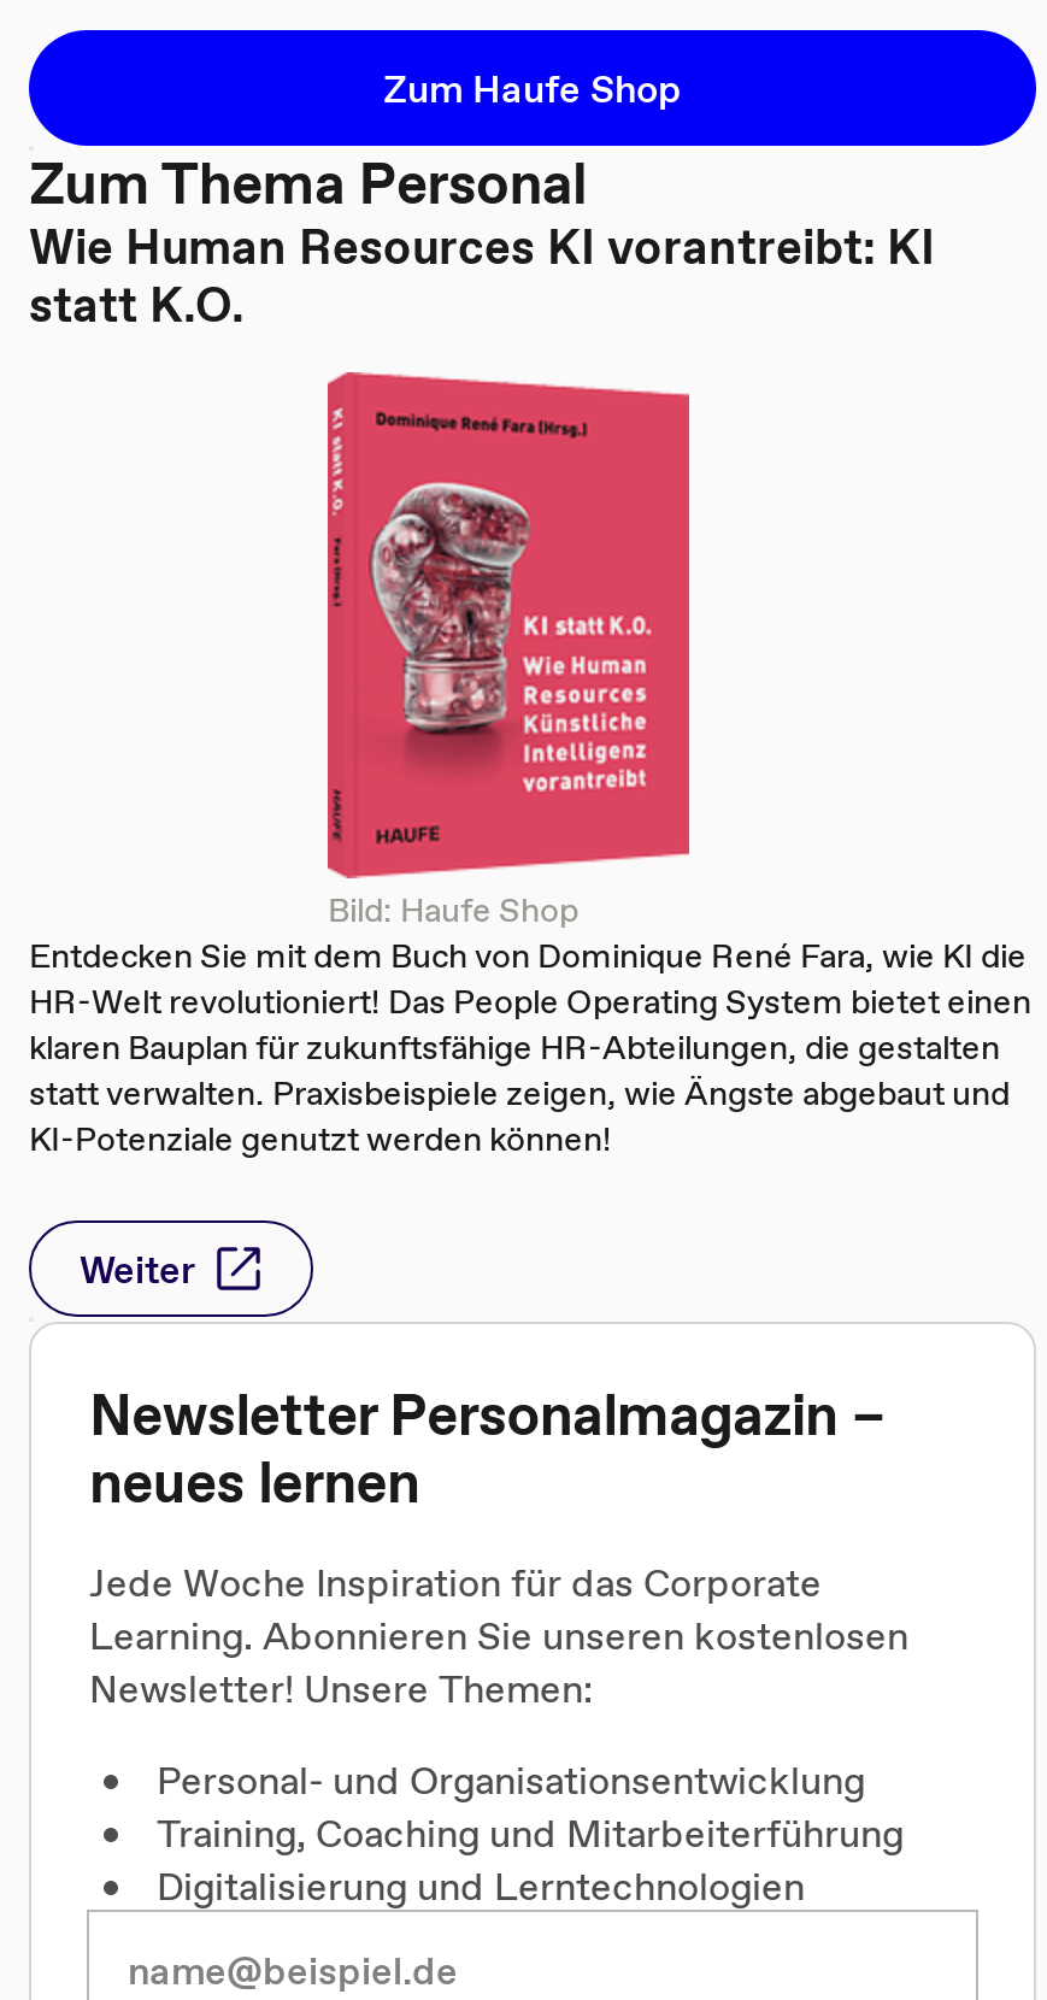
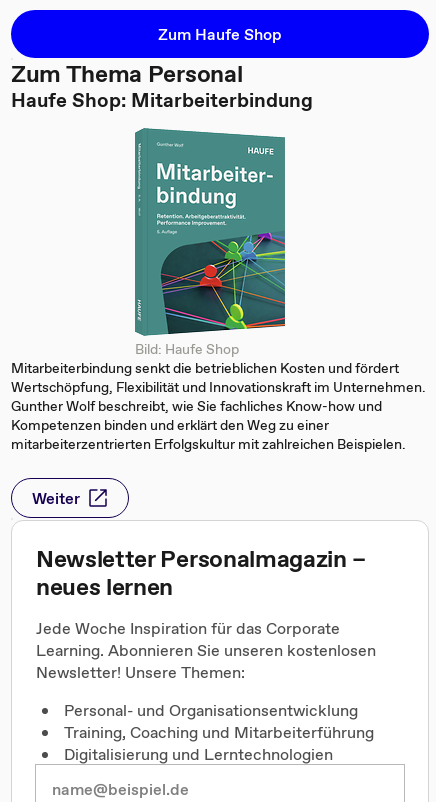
- Wie Human Resources KI vorantreibt: KI
- statt K.O.
+ Haufe Shop: Mitarbeiterbindung

- [image]
- Entdecken Sie mit dem Buch von Dominique René Fara, wie KI die
- HR-Welt revolutioniert! Das People Operating System bietet einen
- klaren Bauplan für zukunftsfähige HR-Abteilungen, die gestalten
- statt verwalten. Praxisbeispiele zeigen, wie Ängste abgebaut und
- KI-Potenziale genutzt werden können!
+ [image]
+ Mitarbeiterbindung senkt die betrieblichen Kosten und fördert
+ Wertschöpfung, Flexibilität und Innovationskraft im Unternehmen.
+ Gunther Wolf beschreibt, wie Sie fachliches Know-how und
+ Kompetenzen binden und erklärt den Weg zu einer
+ mitarbeiterzentrierten Erfolgskultur mit zahlreichen Beispielen.
